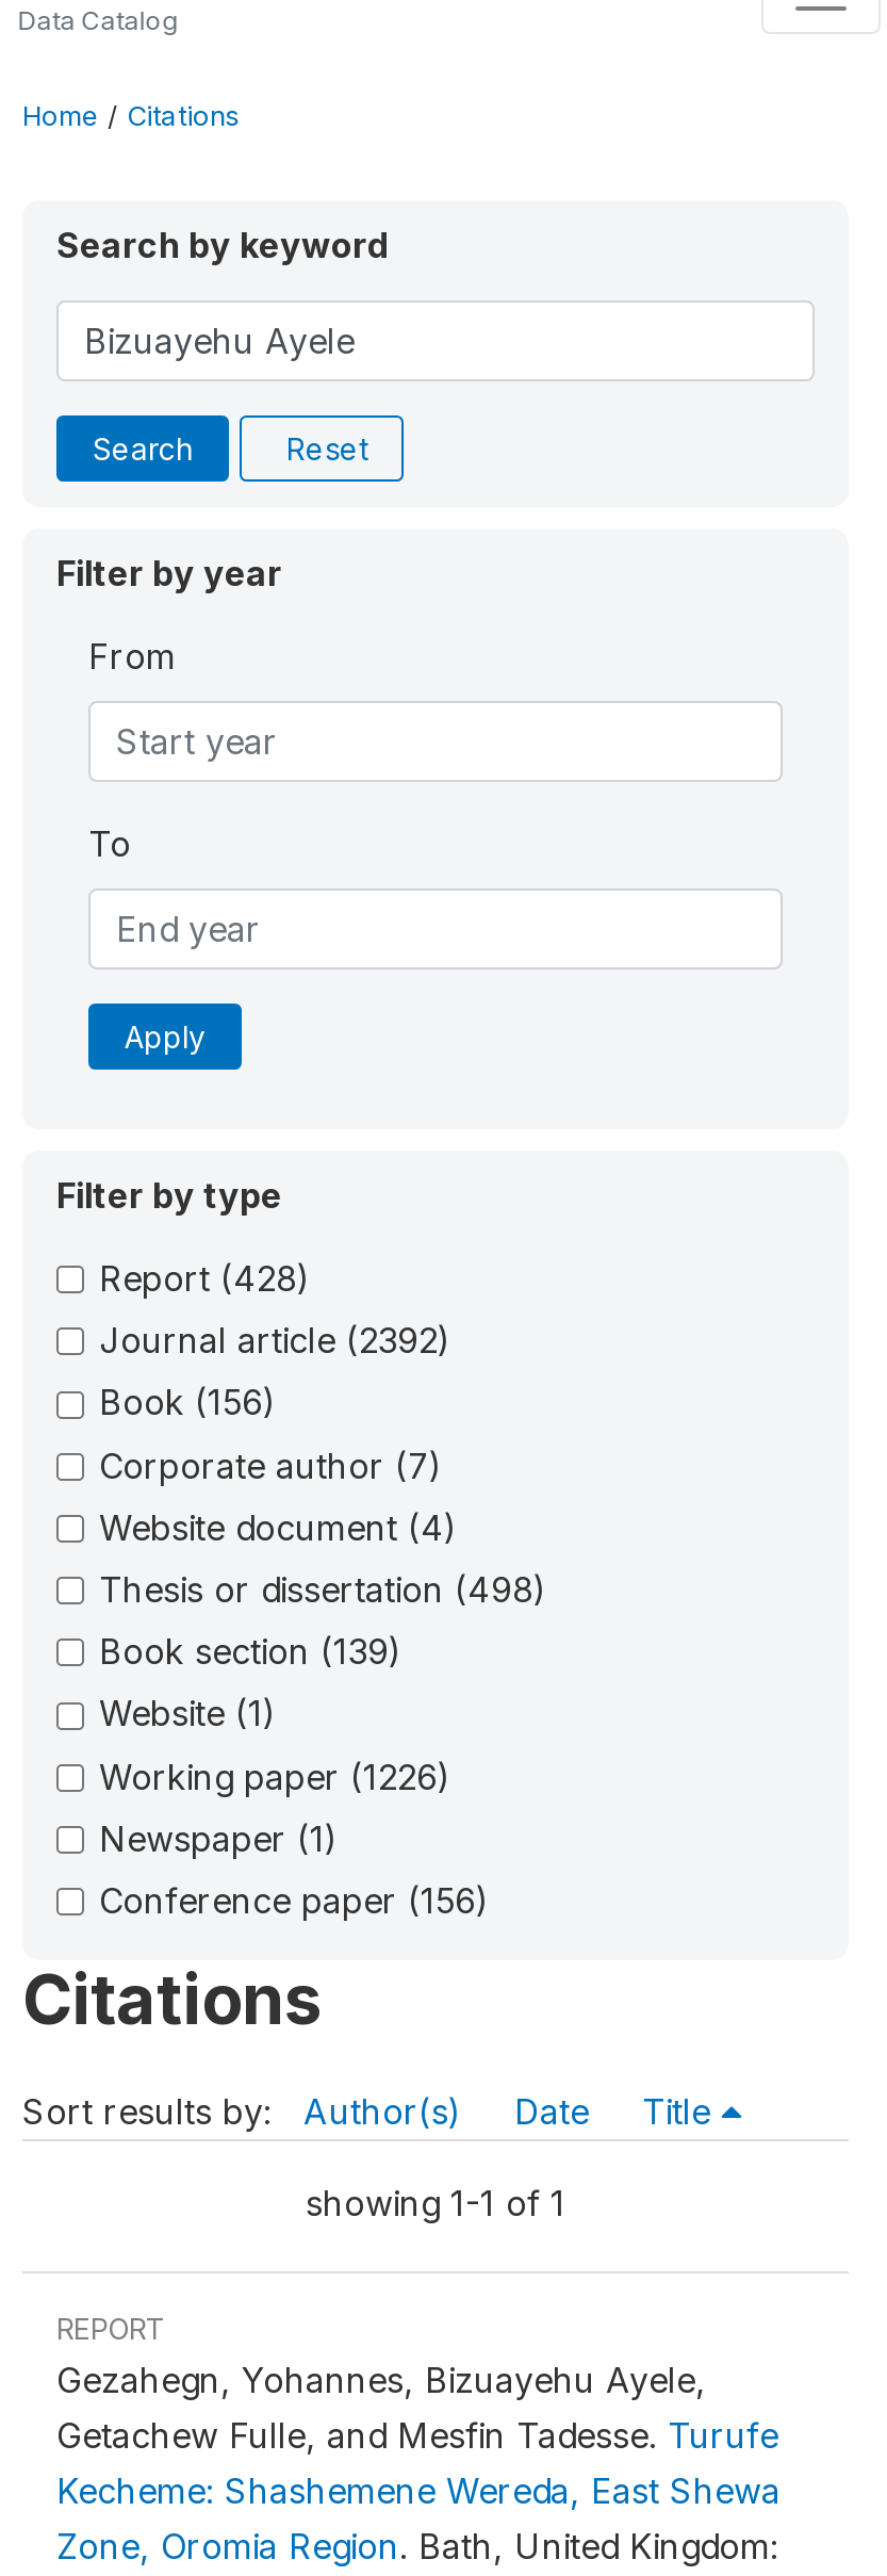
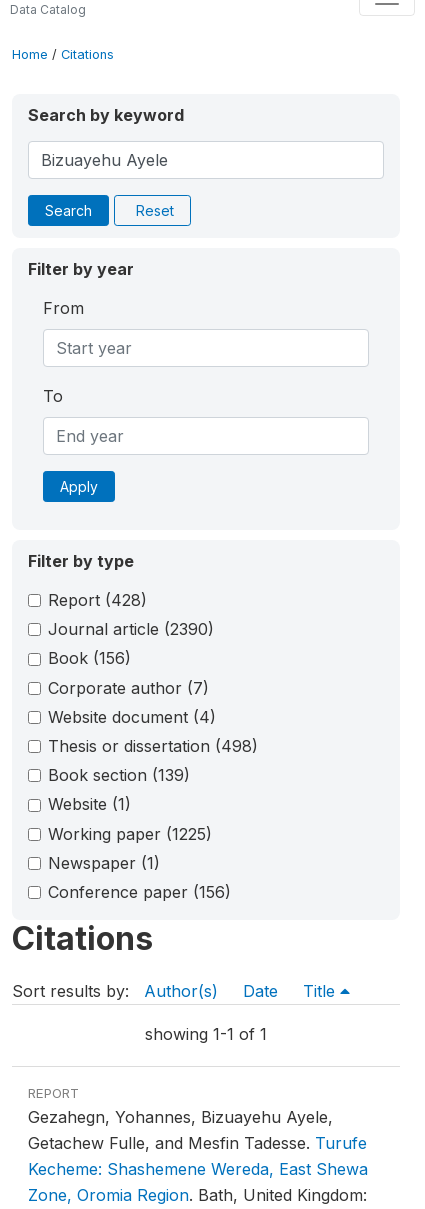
- Journal article (2392)
+ Journal article (2390)

- Working paper (1226)
+ Working paper (1225)
